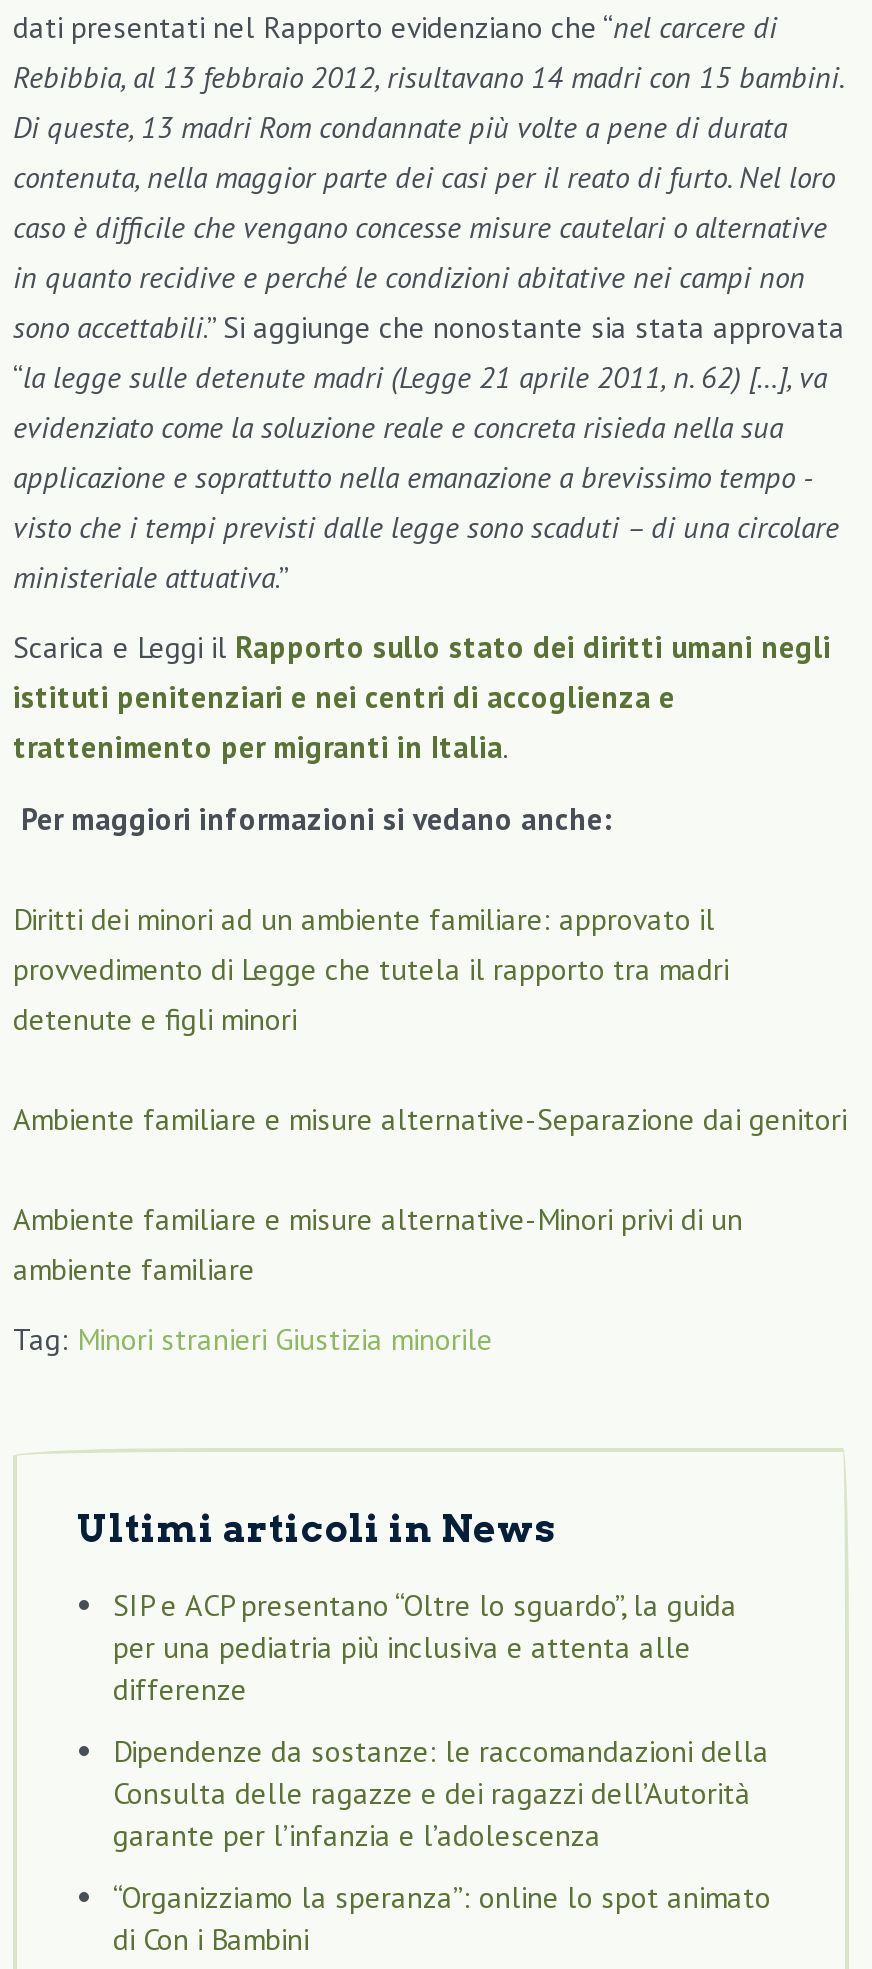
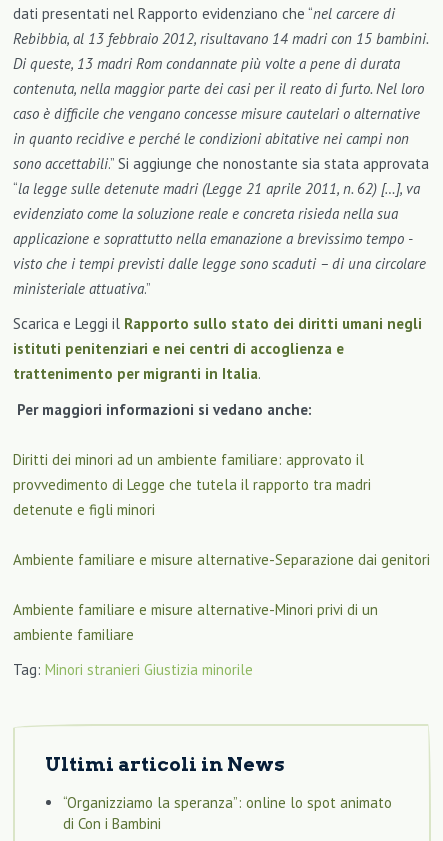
- SIP e ACP presentano “Oltre lo sguardo”, la guida
- per una pediatria più inclusiva e attenta alle
- differenze
- Dipendenze da sostanze: le raccomandazioni della
- Consulta delle ragazze e dei ragazzi dell’Autorità
- garante per l’infanzia e l’adolescenza
